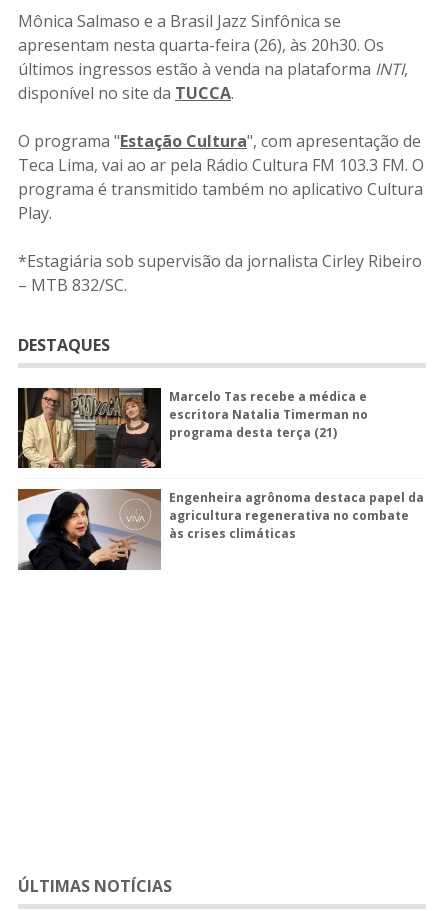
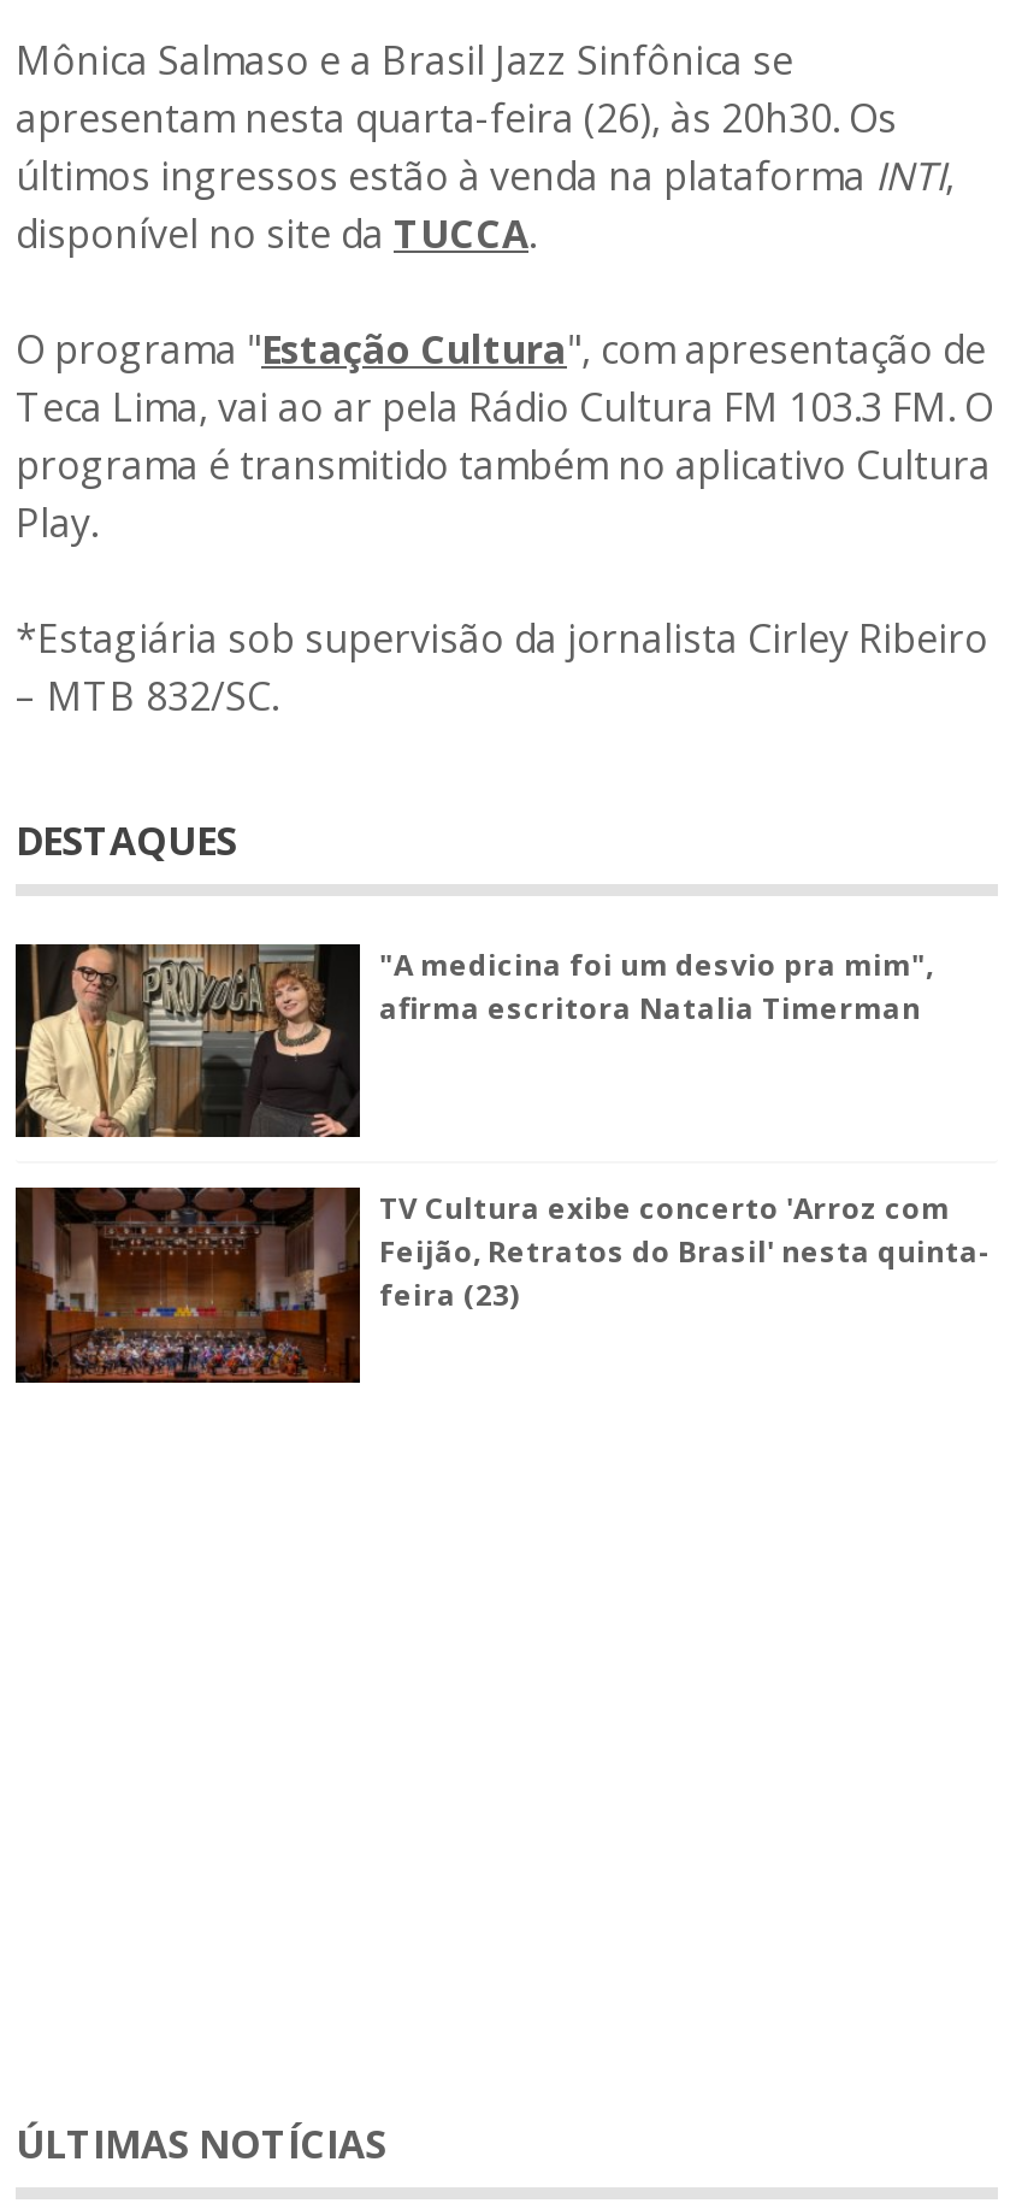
- Marcelo Tas recebe a médica e
- escritora Natalia Timerman no
- programa desta terça (21)
+ "A medicina foi um desvio pra mim",
+ afirma escritora Natalia Timerman

- [image]
- Engenheira agrônoma destaca papel da
- agricultura regenerativa no combate
- às crises climáticas
+ [image]
+ TV Cultura exibe concerto 'Arroz com
+ Feijão, Retratos do Brasil' nesta quinta-
+ feira (23)
